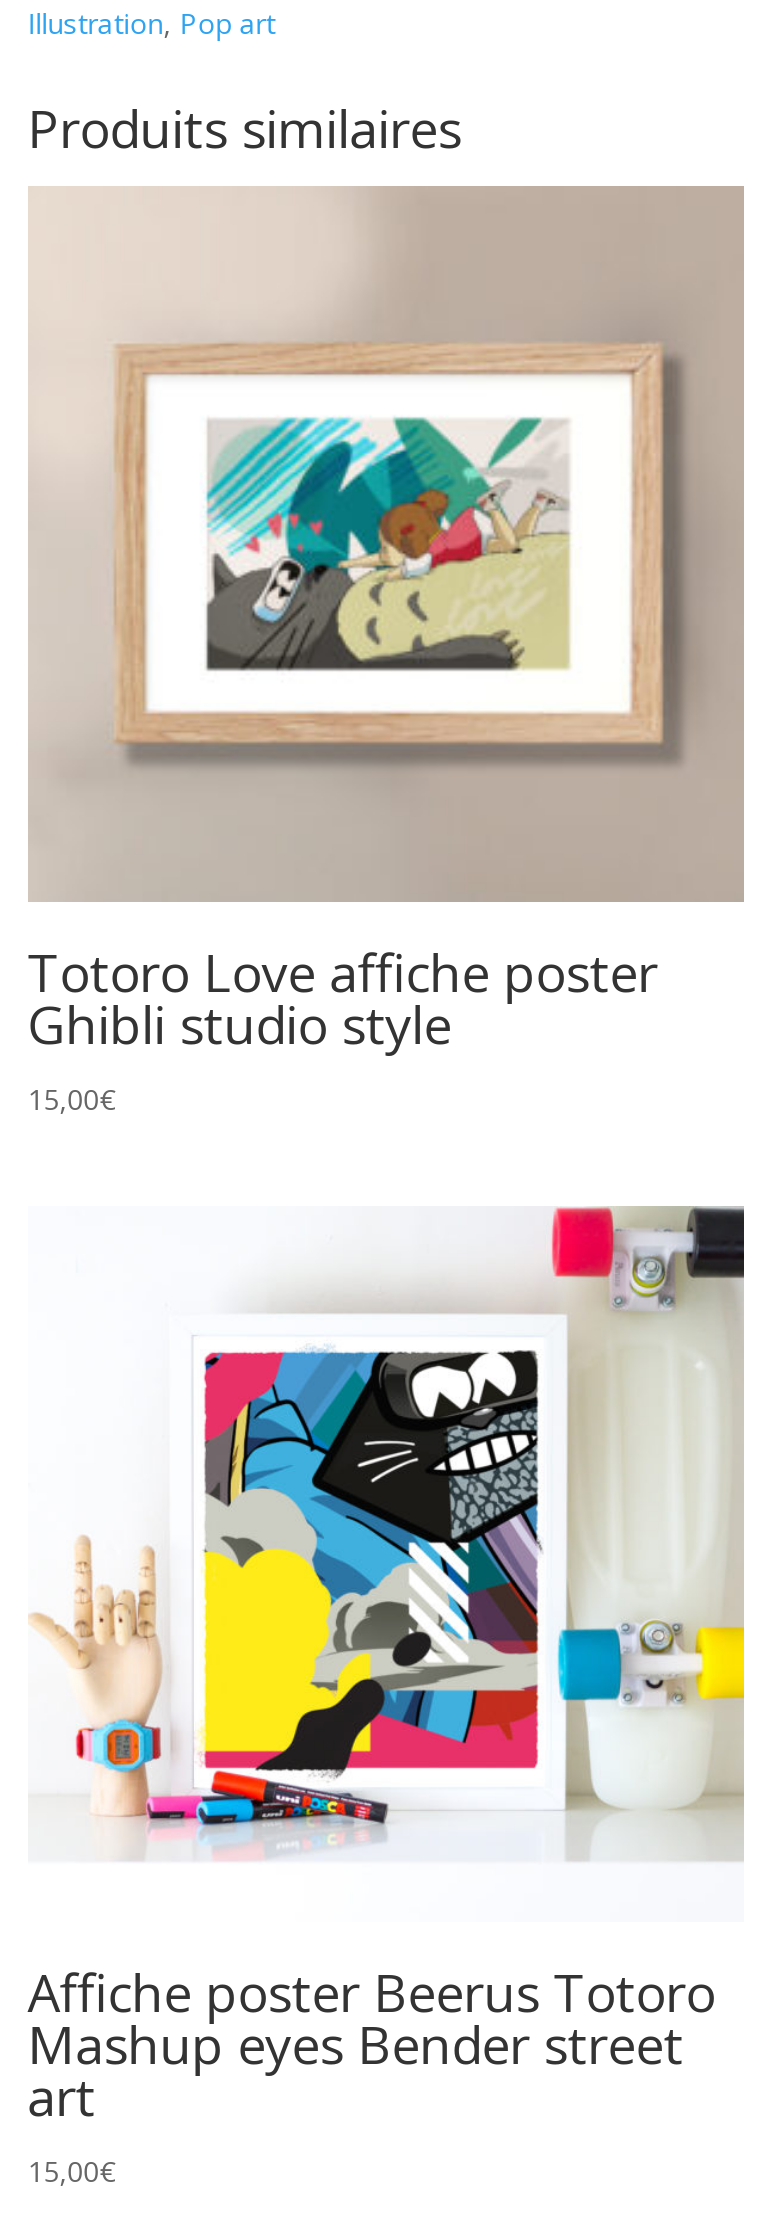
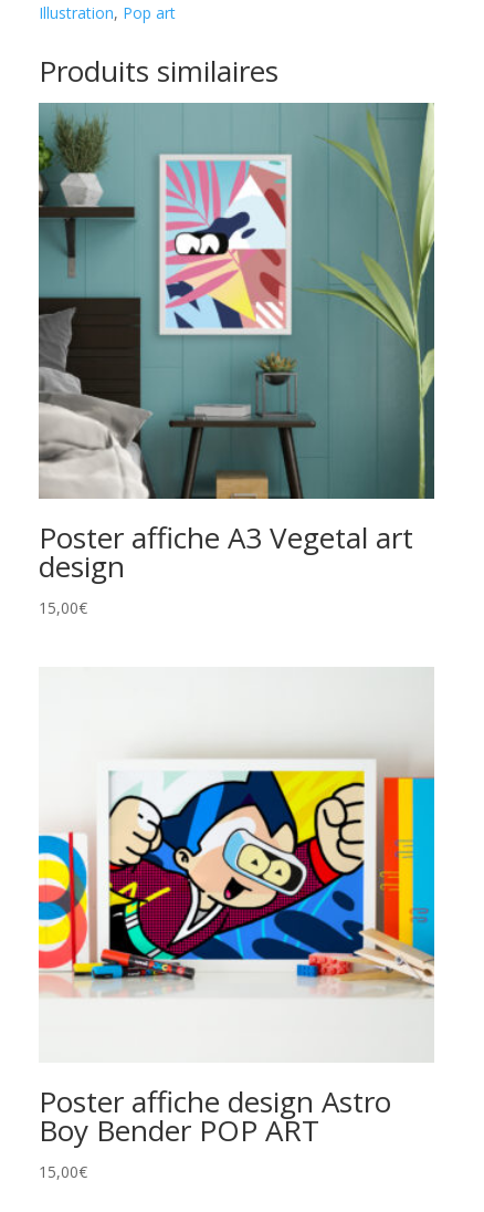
- [image]
- Totoro Love affiche poster
- Ghibli studio style
+ [image]
+ Poster affiche A3 Vegetal art
+ design

- [image]
+ [image]

- Affiche poster Beerus Totoro
- Mashup eyes Bender street
- art
+ Poster affiche design Astro
+ Boy Bender POP ART
